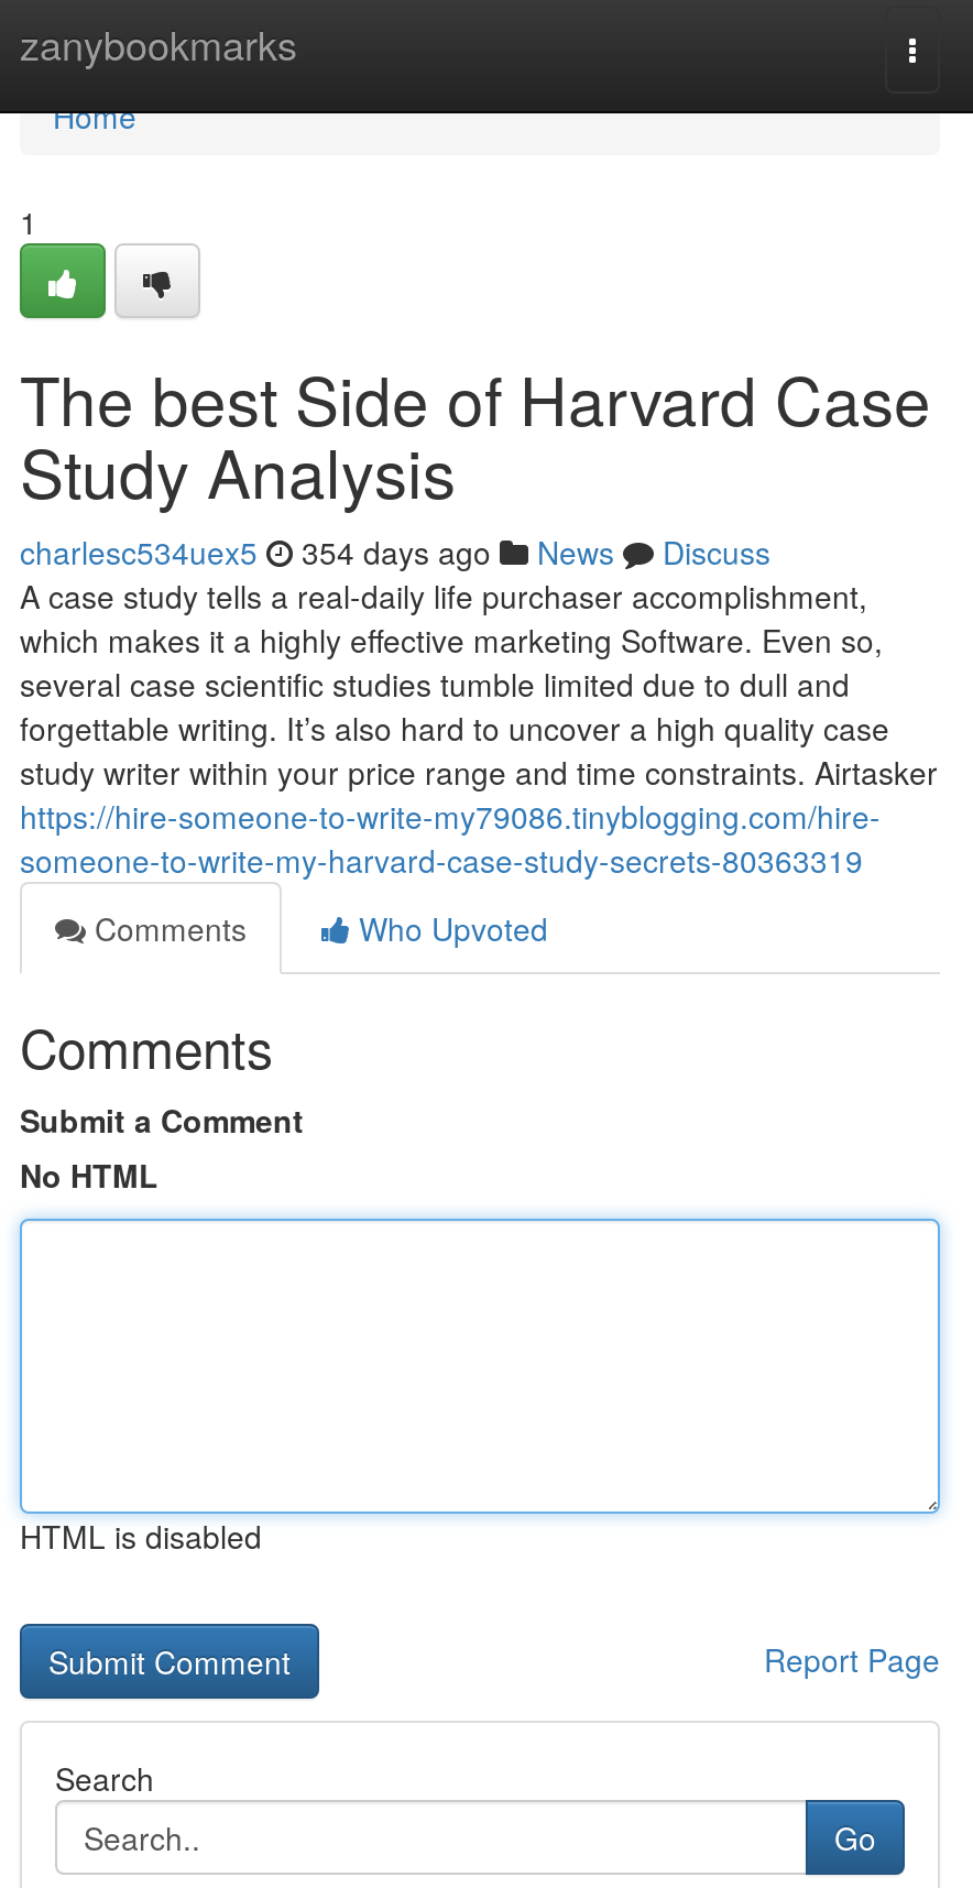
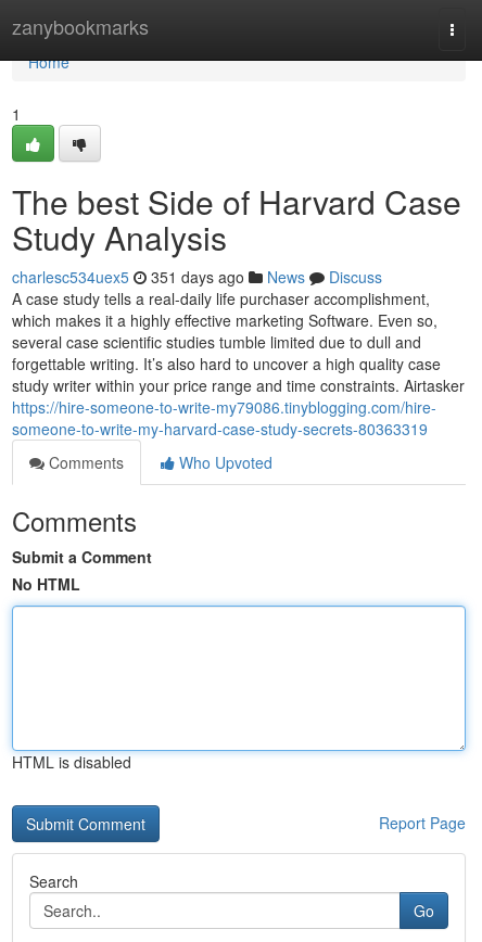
- charlesc534uex5 354 days ago News Discuss
+ charlesc534uex5 351 days ago News Discuss
